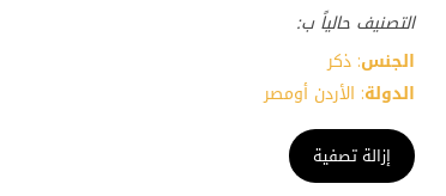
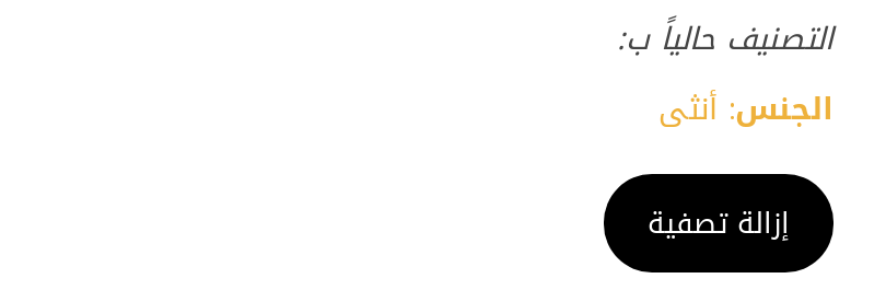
- الجنس: ذكر
- الدولة: الأردن أومصر
+ الجنس: أنثى
